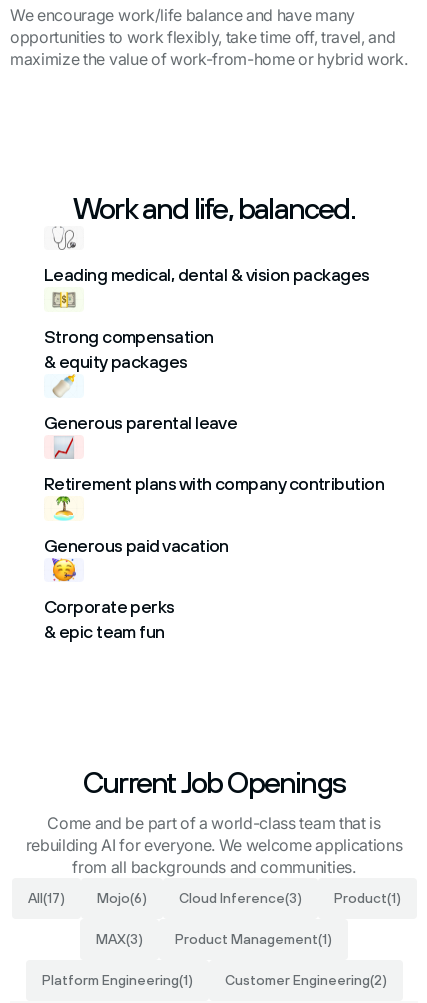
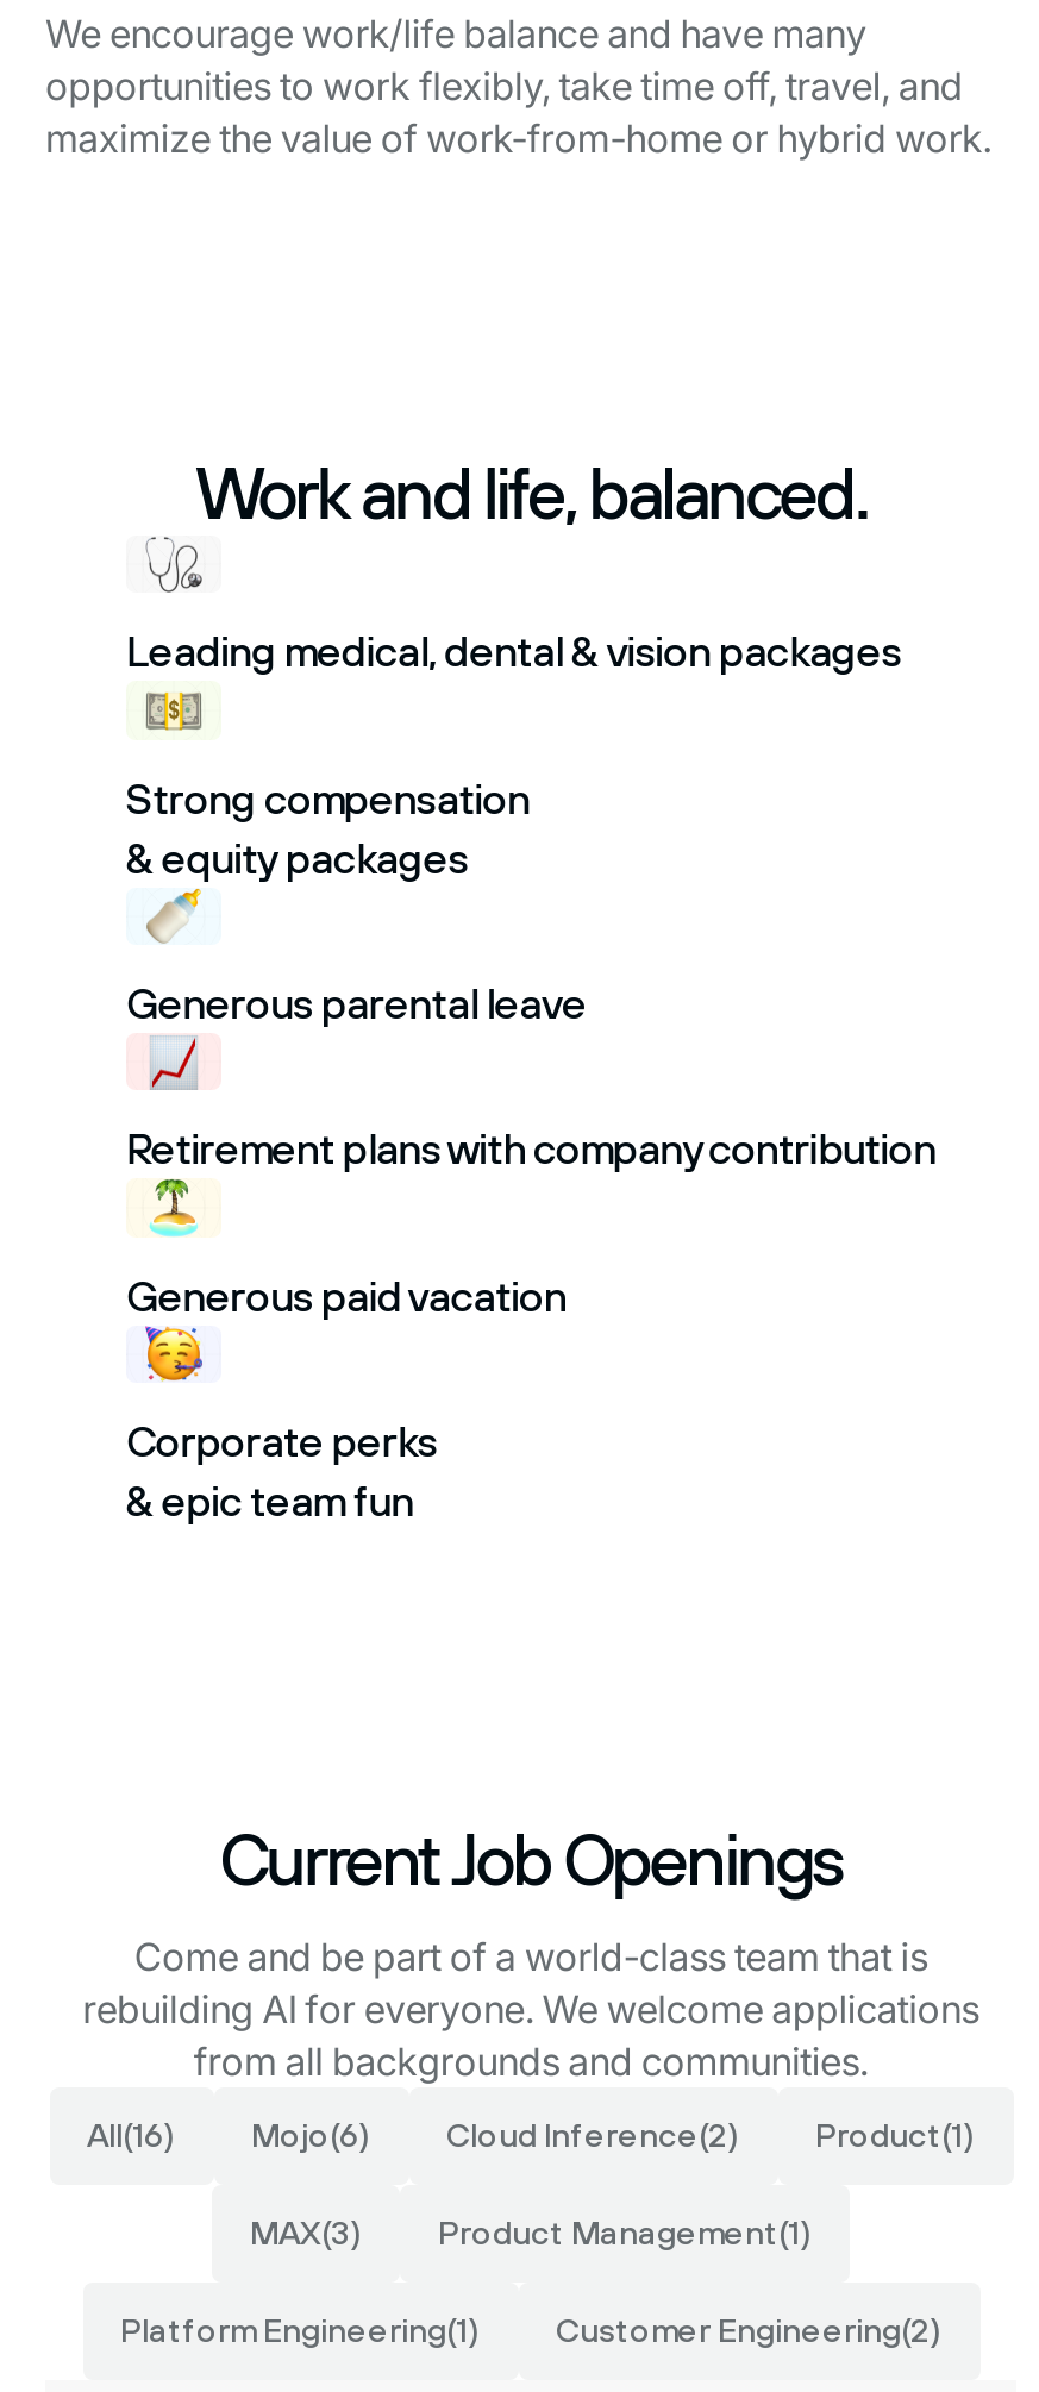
- All(17)
+ All(16)

- Cloud Inference(3)
+ Cloud Inference(2)
